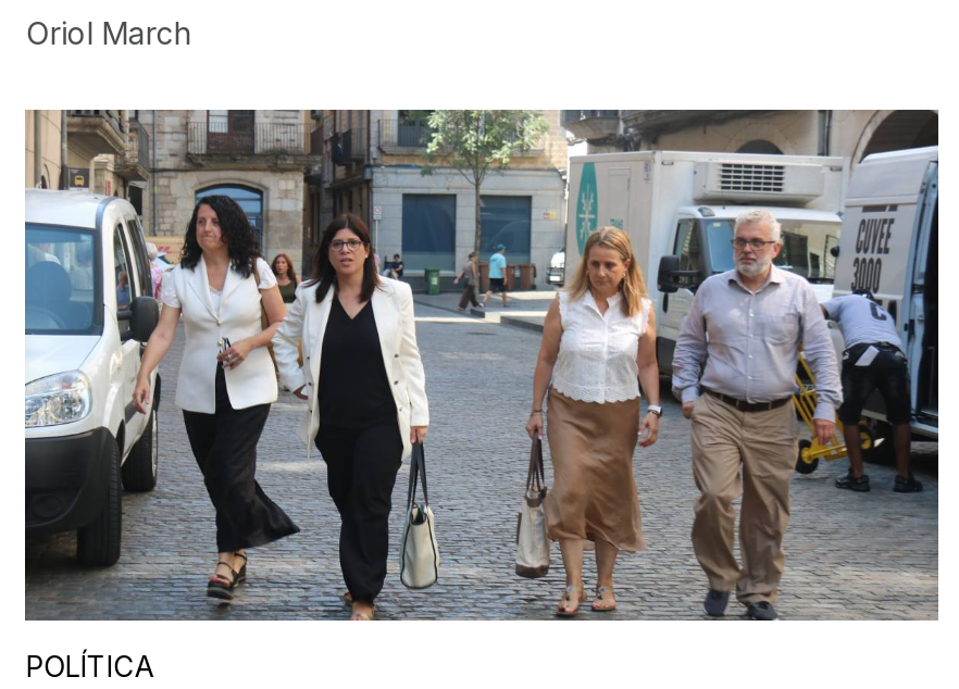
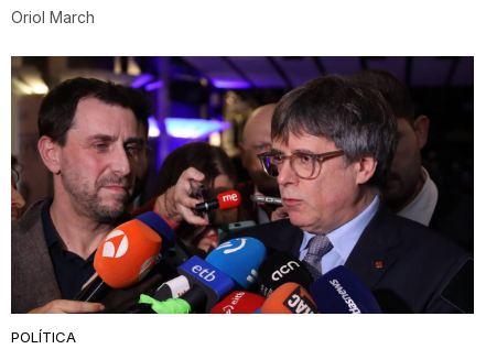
- [image]
+ [image]
